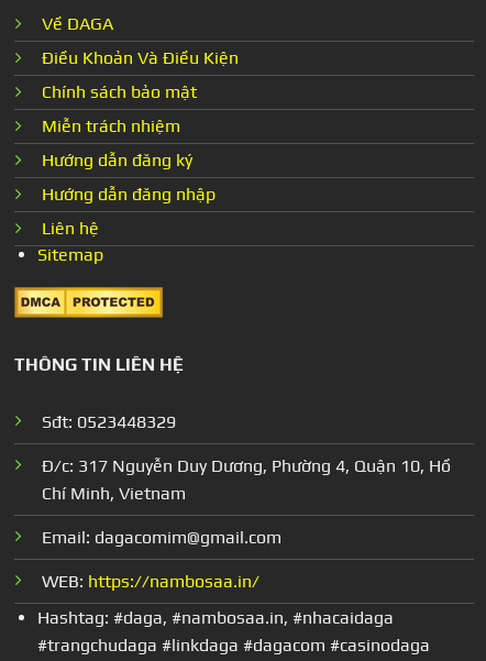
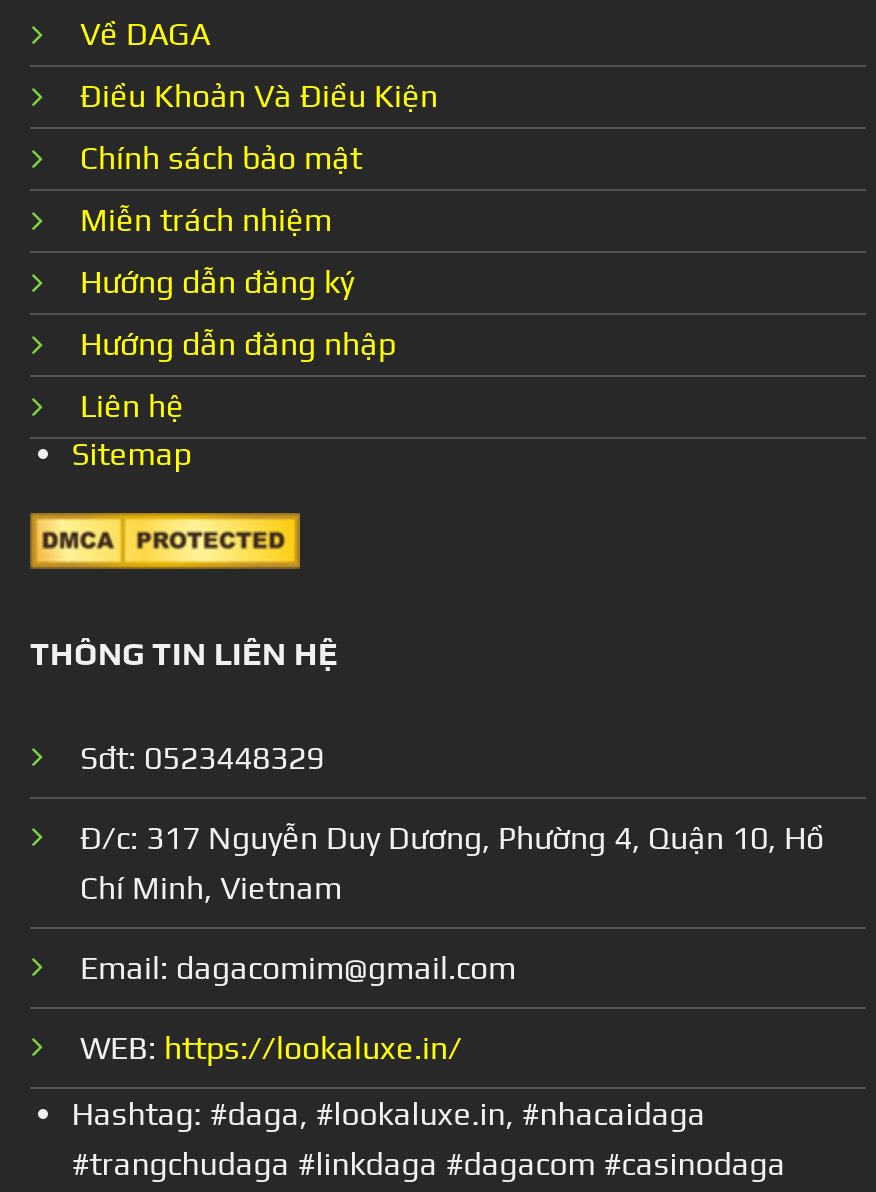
- WEB: https://nambosaa.in/
+ WEB: https://lookaluxe.in/

- Hashtag: #daga, #nambosaa.in, #nhacaidaga
+ Hashtag: #daga, #lookaluxe.in, #nhacaidaga
